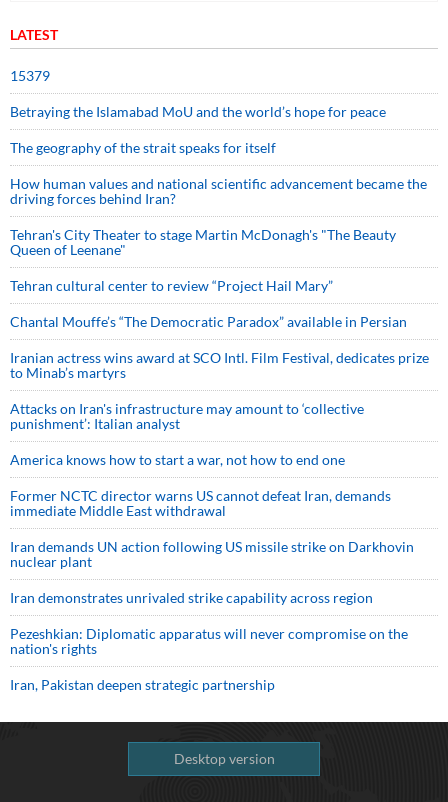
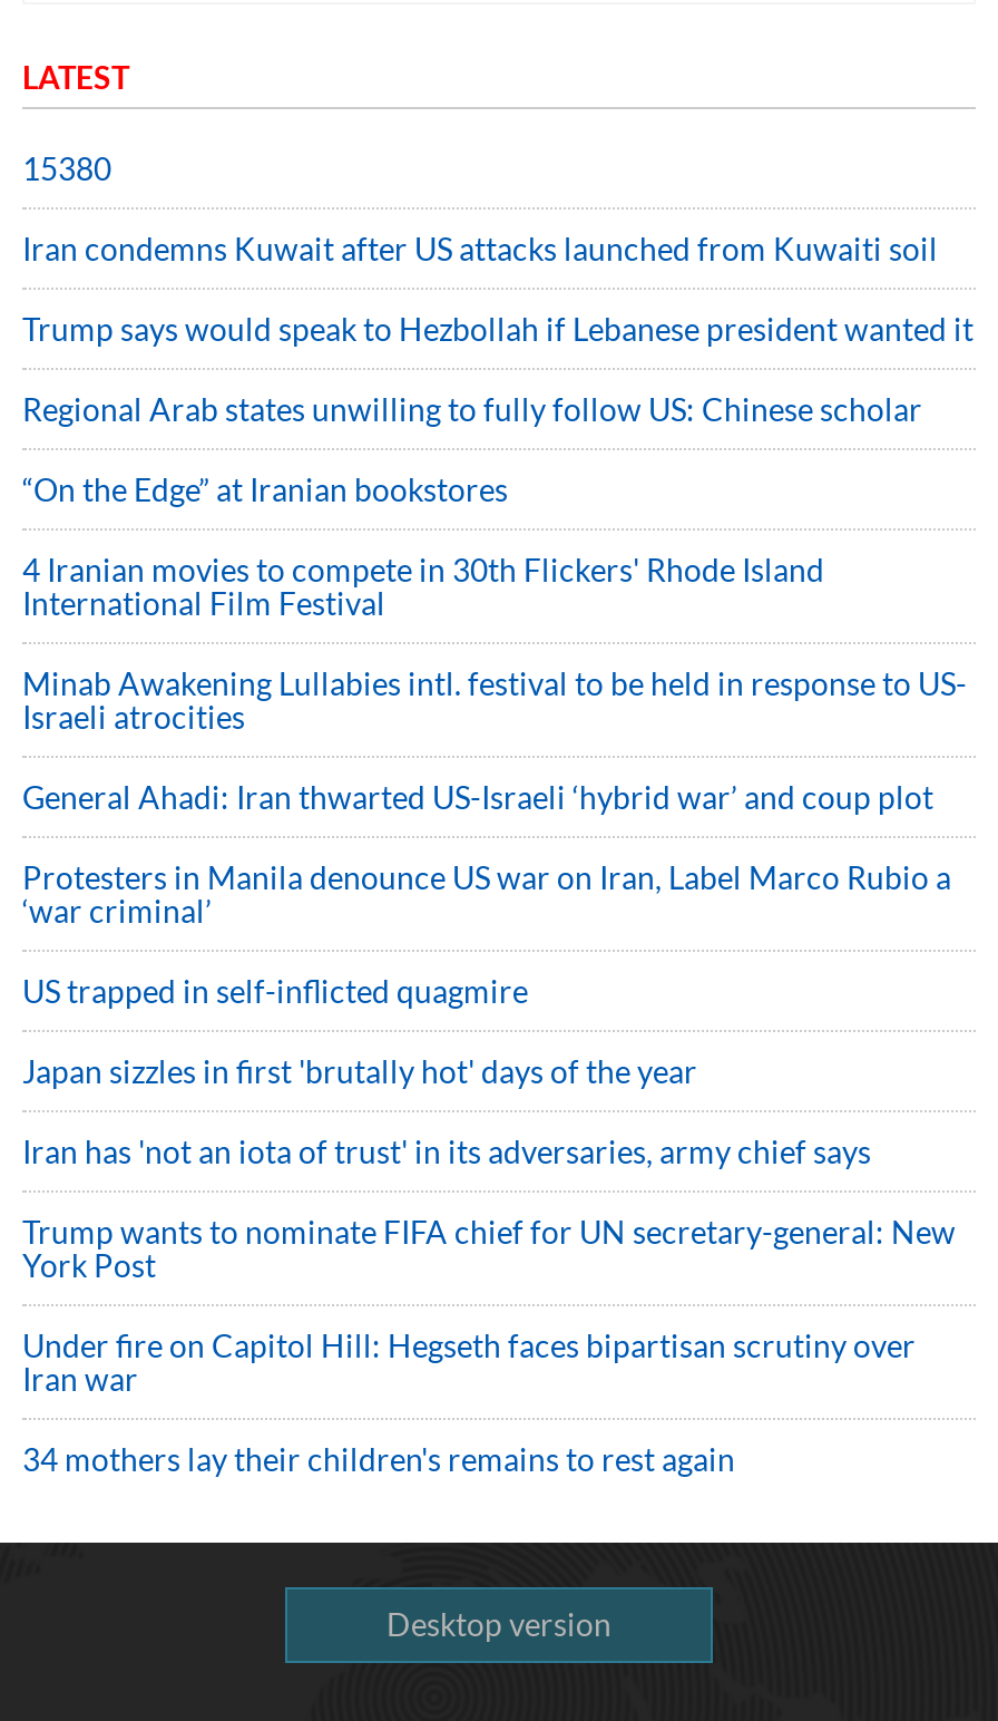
- 15379
+ 15380

- Betraying the Islamabad MoU and the world’s hope for peace
+ Iran condemns Kuwait after US attacks launched from Kuwaiti soil

- The geography of the strait speaks for itself
+ Trump says would speak to Hezbollah if Lebanese president wanted it

- How human values and national scientific advancement became the
- driving forces behind Iran?
+ Regional Arab states unwilling to fully follow US: Chinese scholar

- Tehran's City Theater to stage Martin McDonagh's "The Beauty
- Queen of Leenane"
+ “On the Edge” at Iranian bookstores

- Tehran cultural center to review “Project Hail Mary”
+ 4 Iranian movies to compete in 30th Flickers' Rhode Island
+ International Film Festival

- Chantal Mouffe’s “The Democratic Paradox” available in Persian
+ Minab Awakening Lullabies intl. festival to be held in response to US-
+ Israeli atrocities

- Iranian actress wins award at SCO Intl. Film Festival, dedicates prize
- to Minab’s martyrs
+ General Ahadi: Iran thwarted US-Israeli ‘hybrid war’ and coup plot

- Attacks on Iran's infrastructure may amount to ‘collective
- punishment’: Italian analyst
+ Protesters in Manila denounce US war on Iran, Label Marco Rubio a
+ ‘war criminal’

- America knows how to start a war, not how to end one
+ US trapped in self-inflicted quagmire

- Former NCTC director warns US cannot defeat Iran, demands
- immediate Middle East withdrawal
+ Japan sizzles in first 'brutally hot' days of the year

- Iran demands UN action following US missile strike on Darkhovin
- nuclear plant
+ Iran has 'not an iota of trust' in its adversaries, army chief says

- Iran demonstrates unrivaled strike capability across region
+ Trump wants to nominate FIFA chief for UN secretary-general: New
+ York Post

- Pezeshkian: Diplomatic apparatus will never compromise on the
- nation's rights
+ Under fire on Capitol Hill: Hegseth faces bipartisan scrutiny over
+ Iran war

- Iran, Pakistan deepen strategic partnership
+ 34 mothers lay their children's remains to rest again
